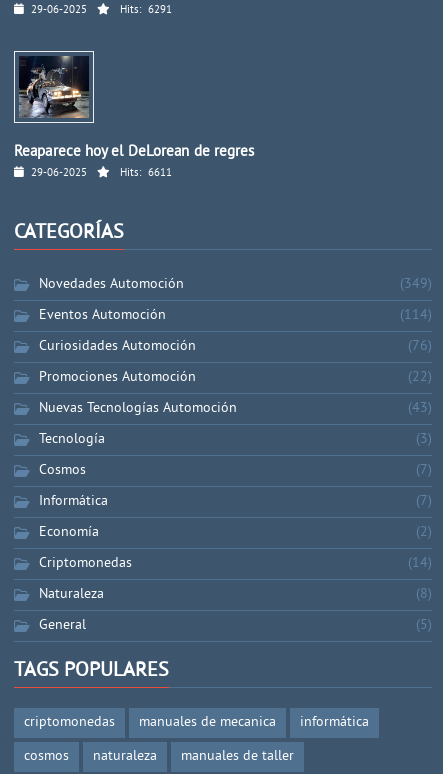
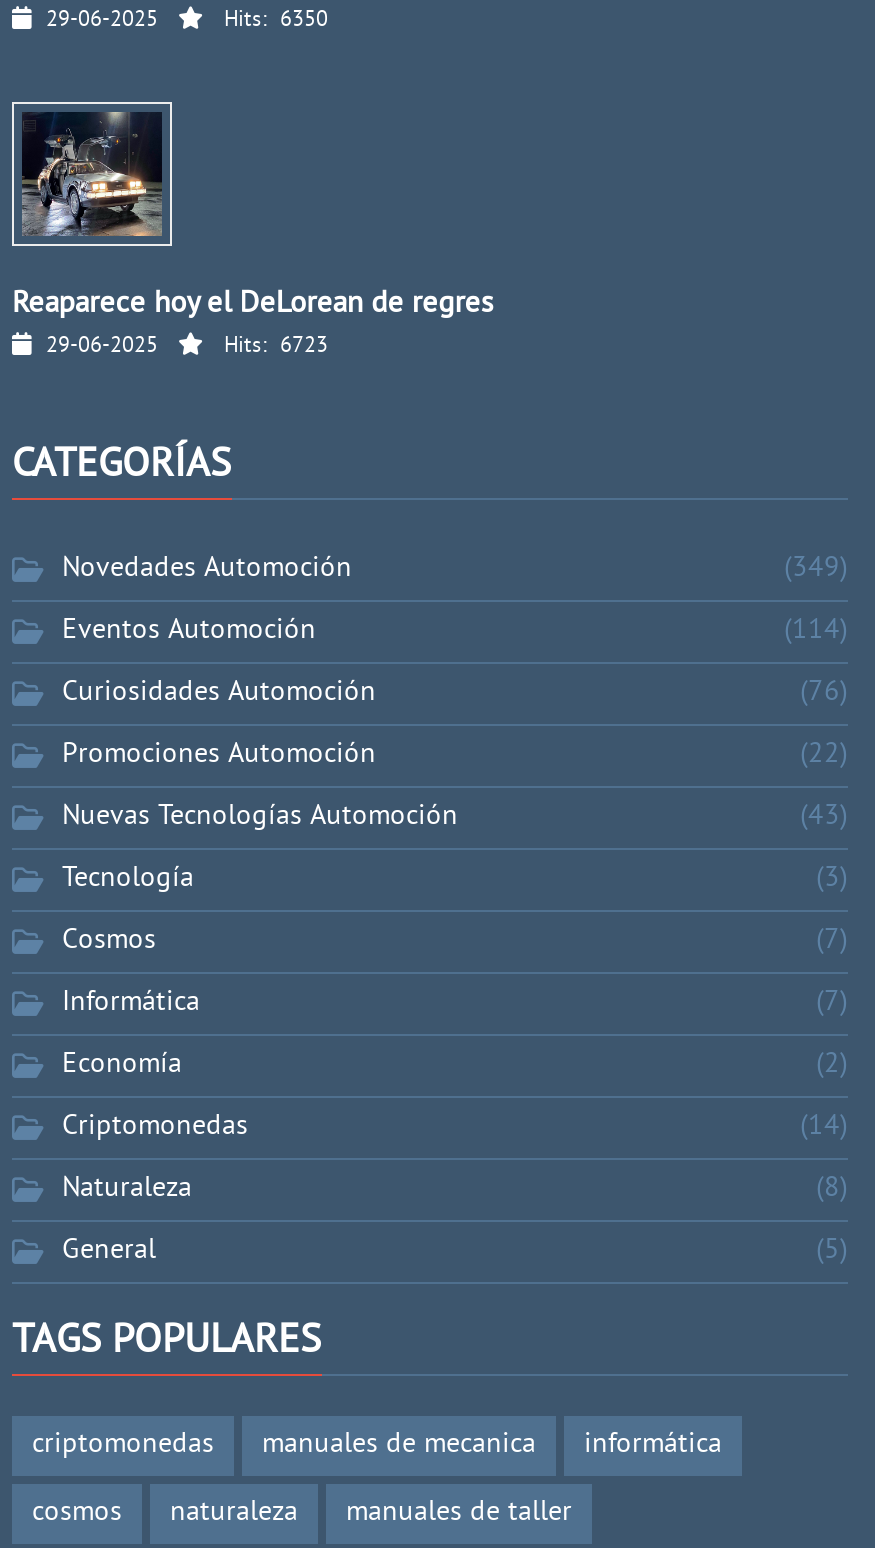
- Hits: 6291
+ Hits: 6350

- Hits: 6611
+ Hits: 6723
